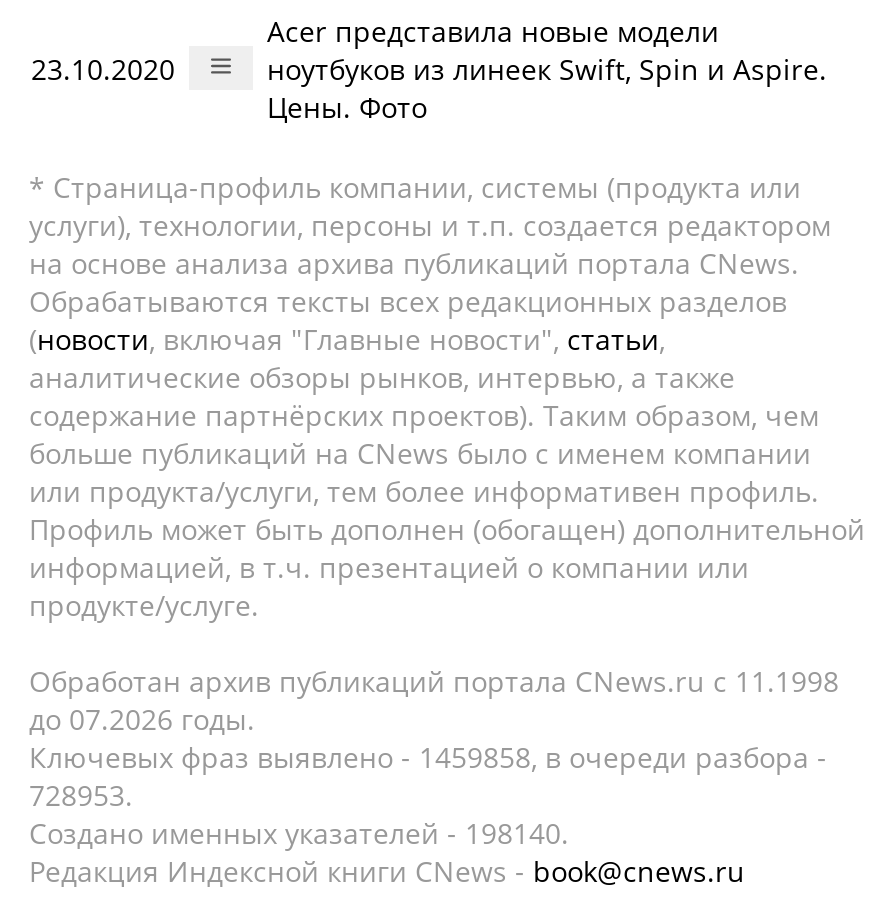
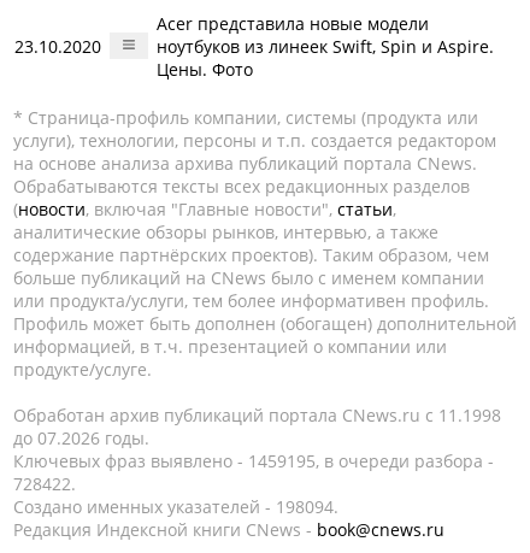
- Ключевых фраз выявлено - 1459858, в очереди разбора -
+ Ключевых фраз выявлено - 1459195, в очереди разбора -

- 728953.
+ 728422.

- Создано именных указателей - 198140.
+ Создано именных указателей - 198094.
